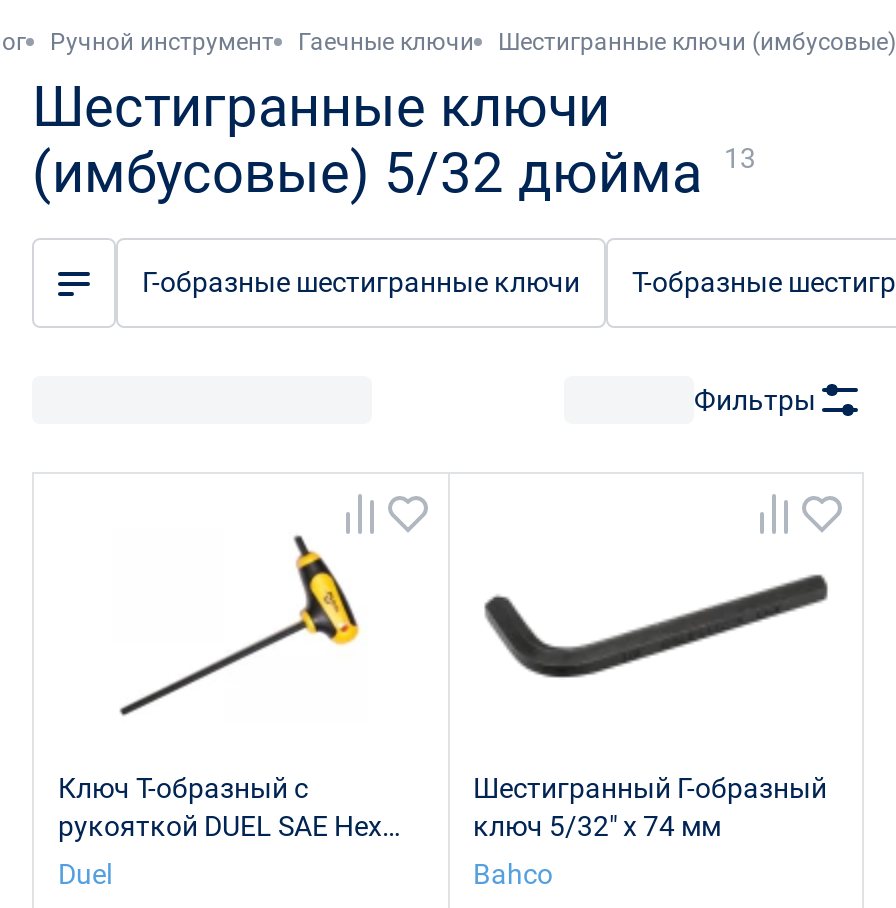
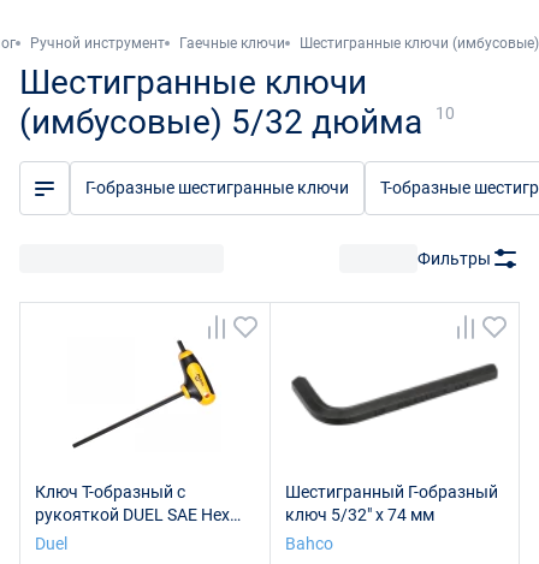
- (имбусовые) 5/32 дюйма 13
+ (имбусовые) 5/32 дюйма 10
